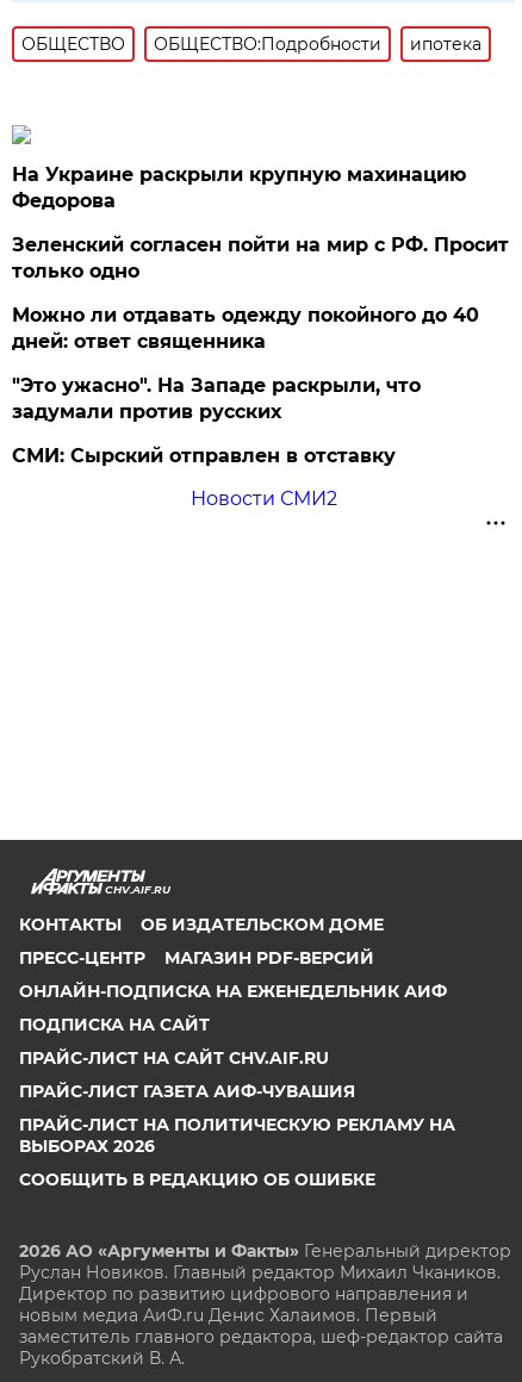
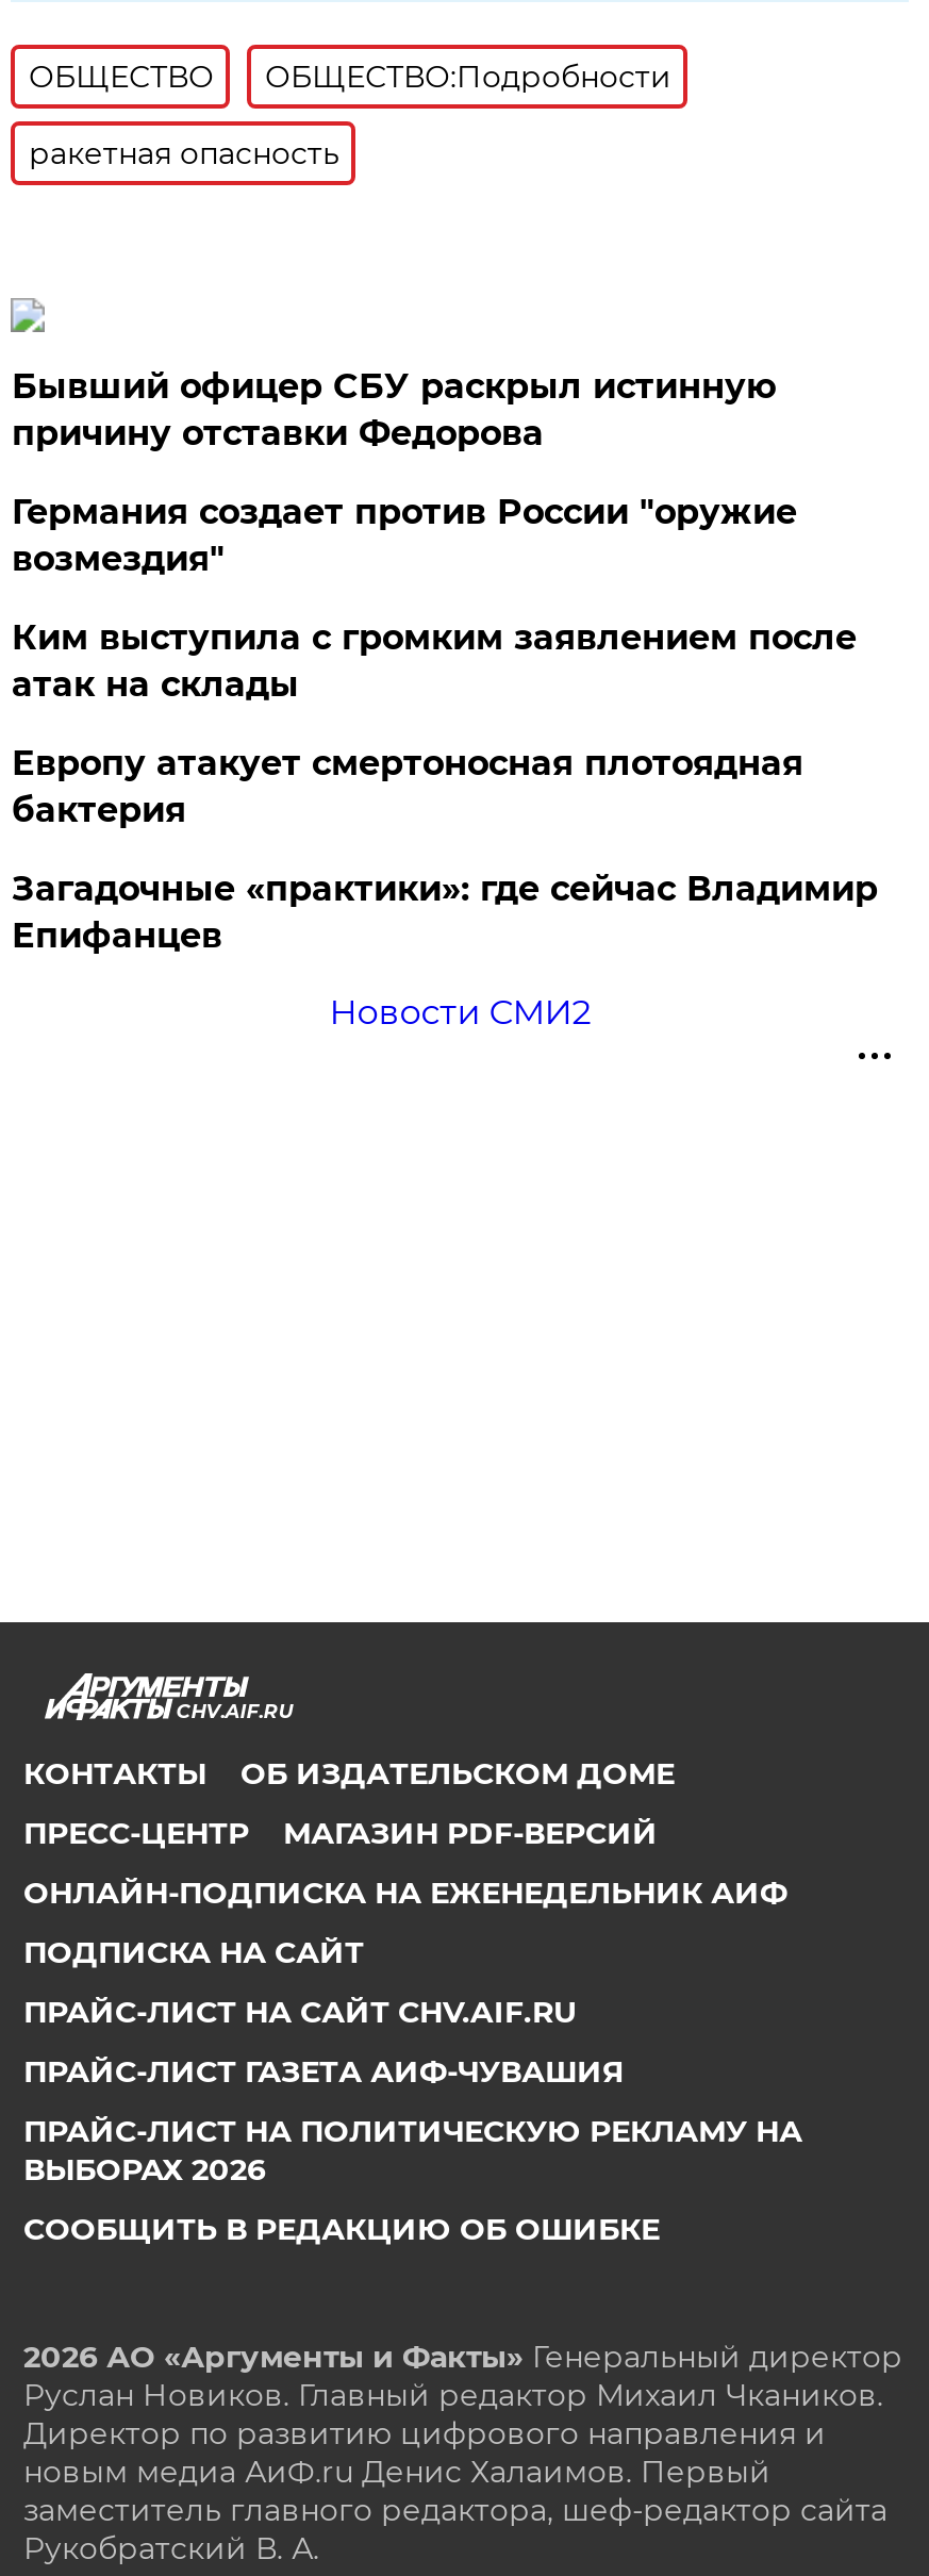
- ипотека
+ ракетная опасность

- На Украине раскрыли крупную махинацию
- Федорова
+ Бывший офицер СБУ раскрыл истинную
+ причину отставки Федорова

- Зеленский согласен пойти на мир с РФ. Просит
- только одно
+ Германия создает против России "оружие
+ возмездия"

- Можно ли отдавать одежду покойного до 40
- дней: ответ священника
+ Ким выступила с громким заявлением после
+ атак на склады

- "Это ужасно". На Западе раскрыли, что
- задумали против русских
+ Европу атакует смертоносная плотоядная
+ бактерия

- СМИ: Сырский отправлен в отставку
+ Загадочные «практики»: где сейчас Владимир
+ Епифанцев
